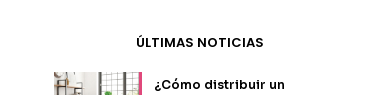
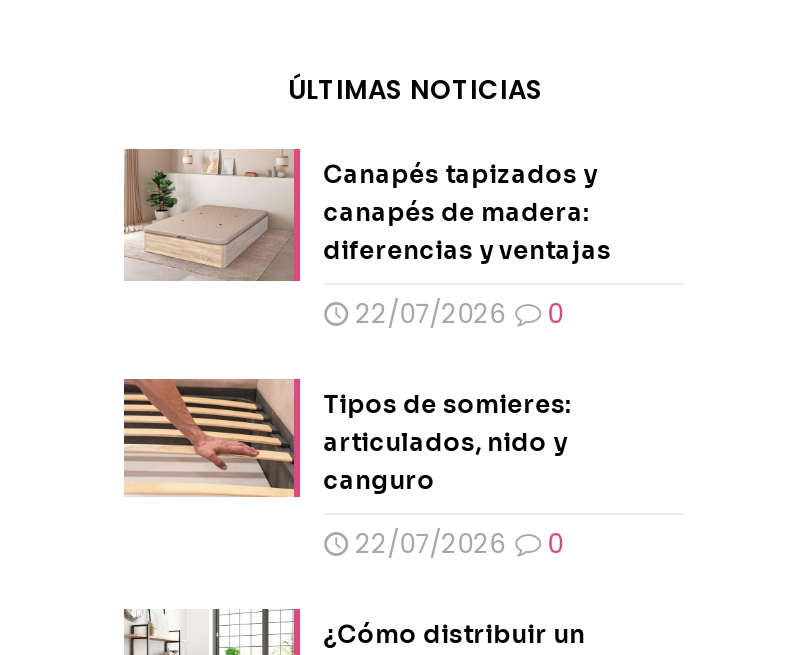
+ [image]

+ [image]
+ Canapés tapizados y
+ canapés de madera:
+ diferencias y ventajas
+ 22/07/2026
+ 0
+ Tipos de somieres:
+ articulados, nido y
+ canguro
+ 22/07/2026
+ 0
